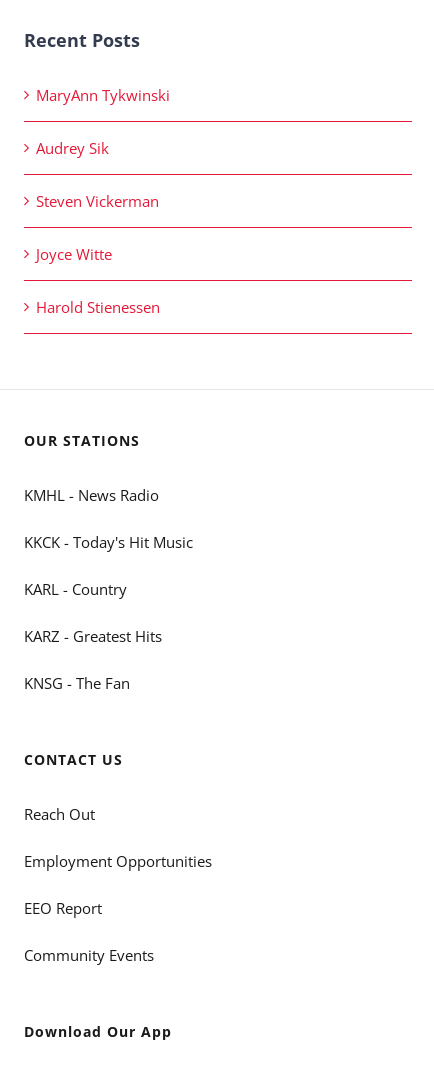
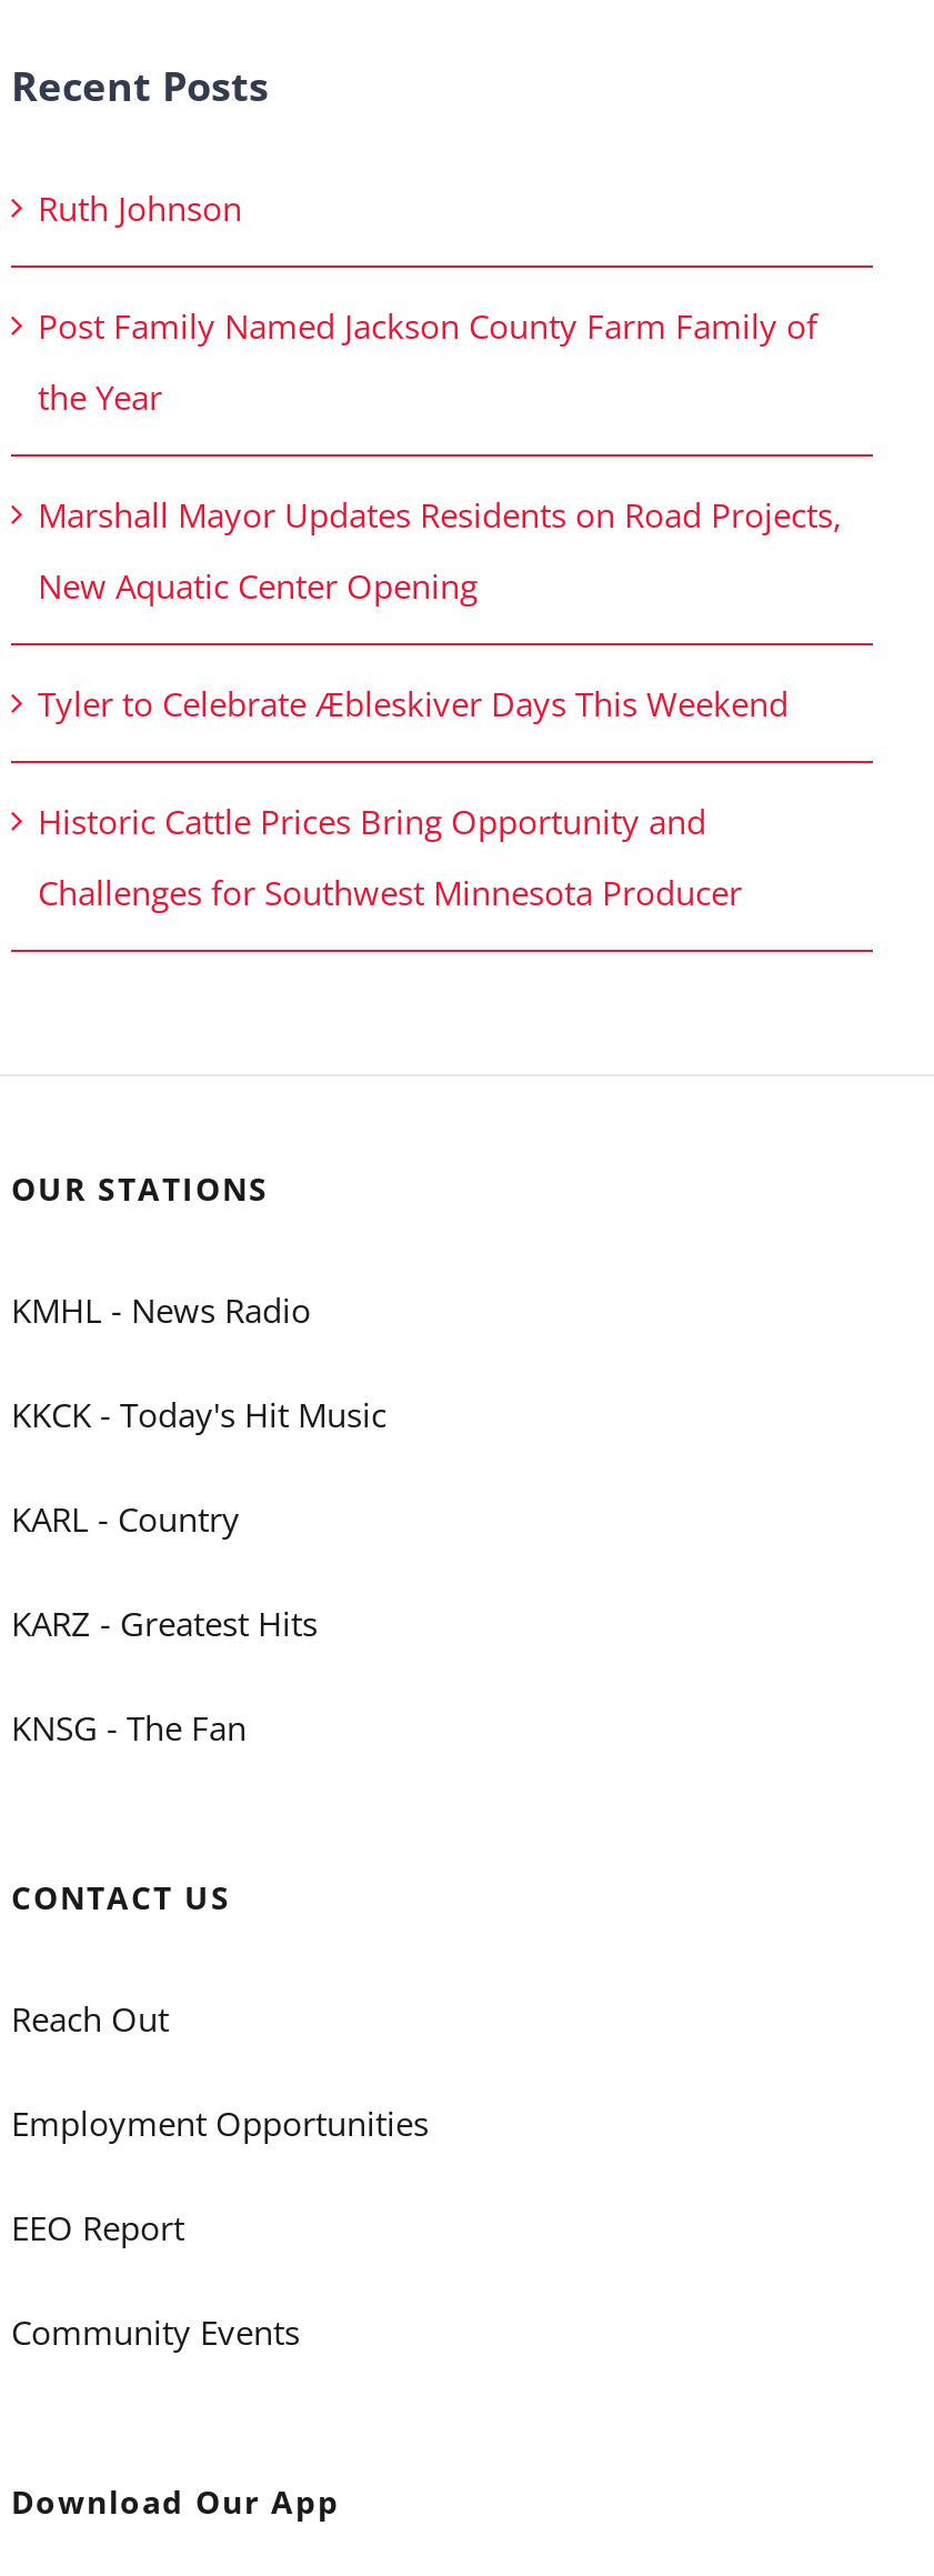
- MaryAnn Tykwinski
- Audrey Sik
- Steven Vickerman
- Joyce Witte
- Harold Stienessen
+ Ruth Johnson
+ Post Family Named Jackson County Farm Family of
+ the Year
+ Marshall Mayor Updates Residents on Road Projects,
+ New Aquatic Center Opening
+ Tyler to Celebrate Æbleskiver Days This Weekend
+ Historic Cattle Prices Bring Opportunity and
+ Challenges for Southwest Minnesota Producer
